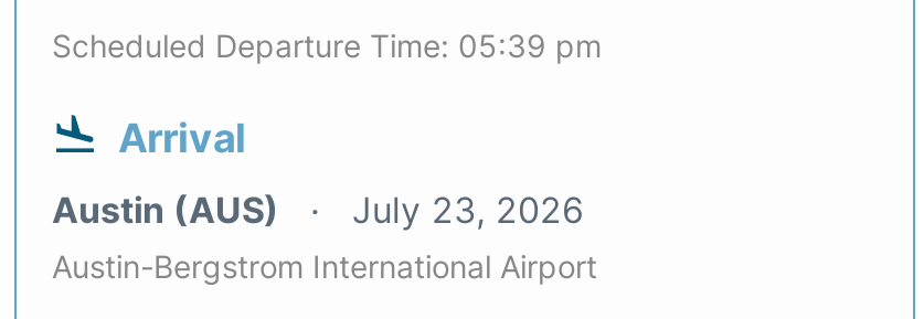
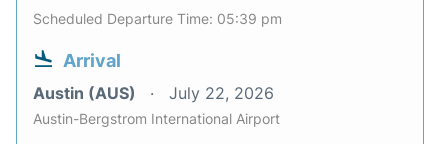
- Austin (AUS) July 23, 2026
+ Austin (AUS) July 22, 2026
